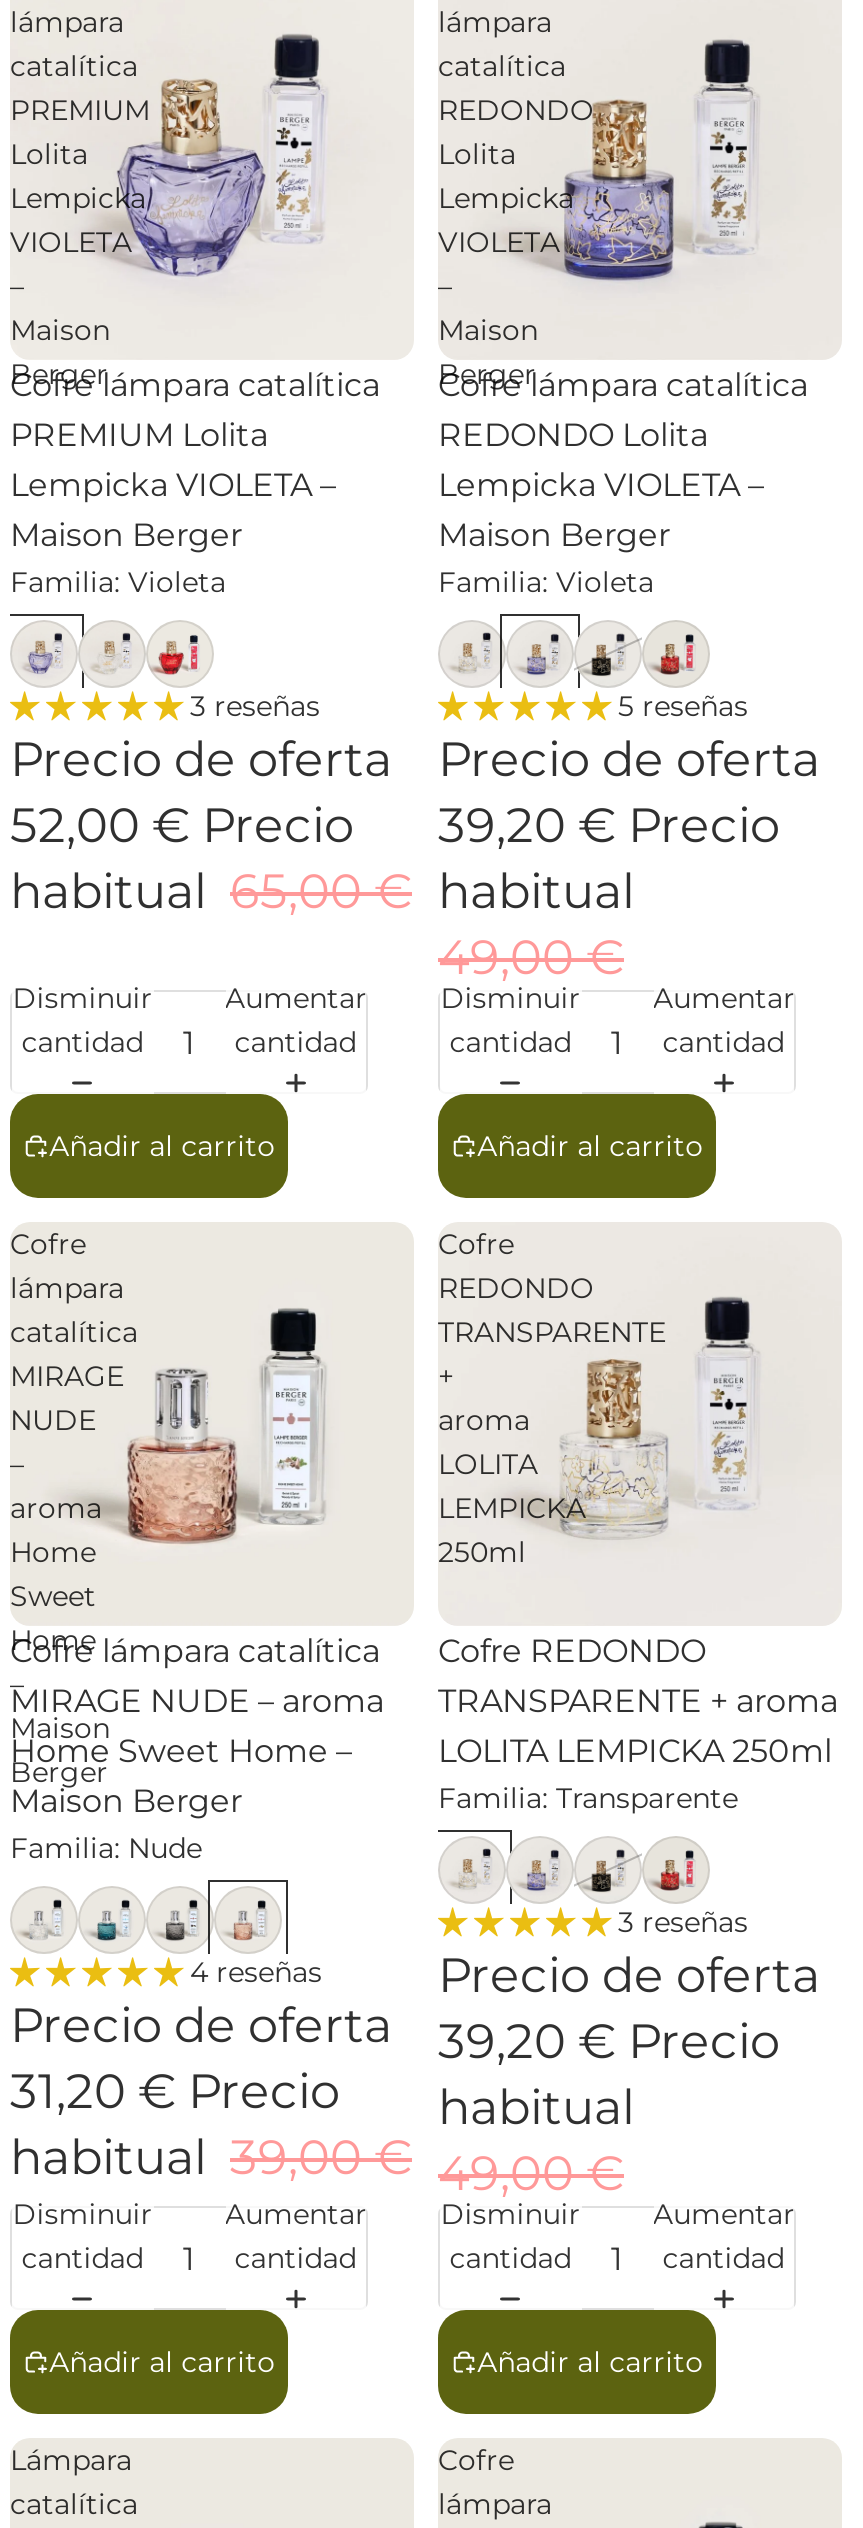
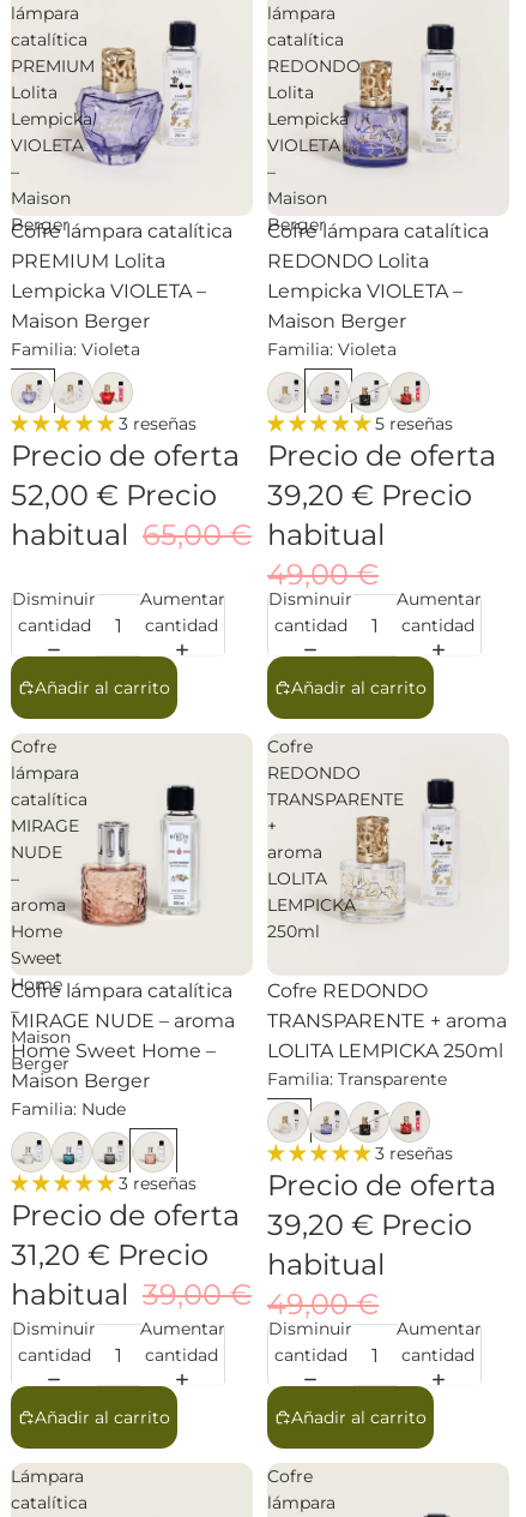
- 4 reseñas
+ 3 reseñas
